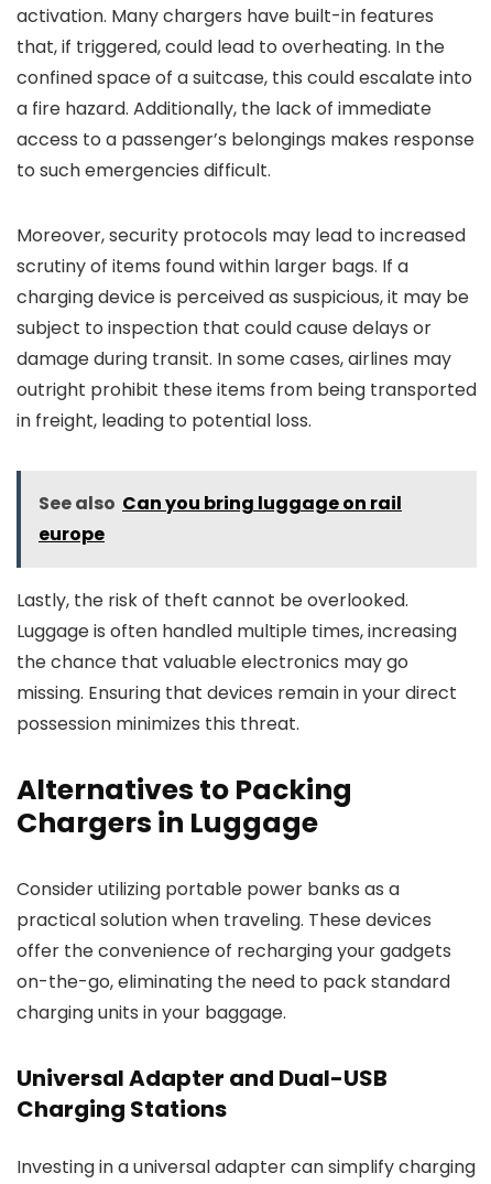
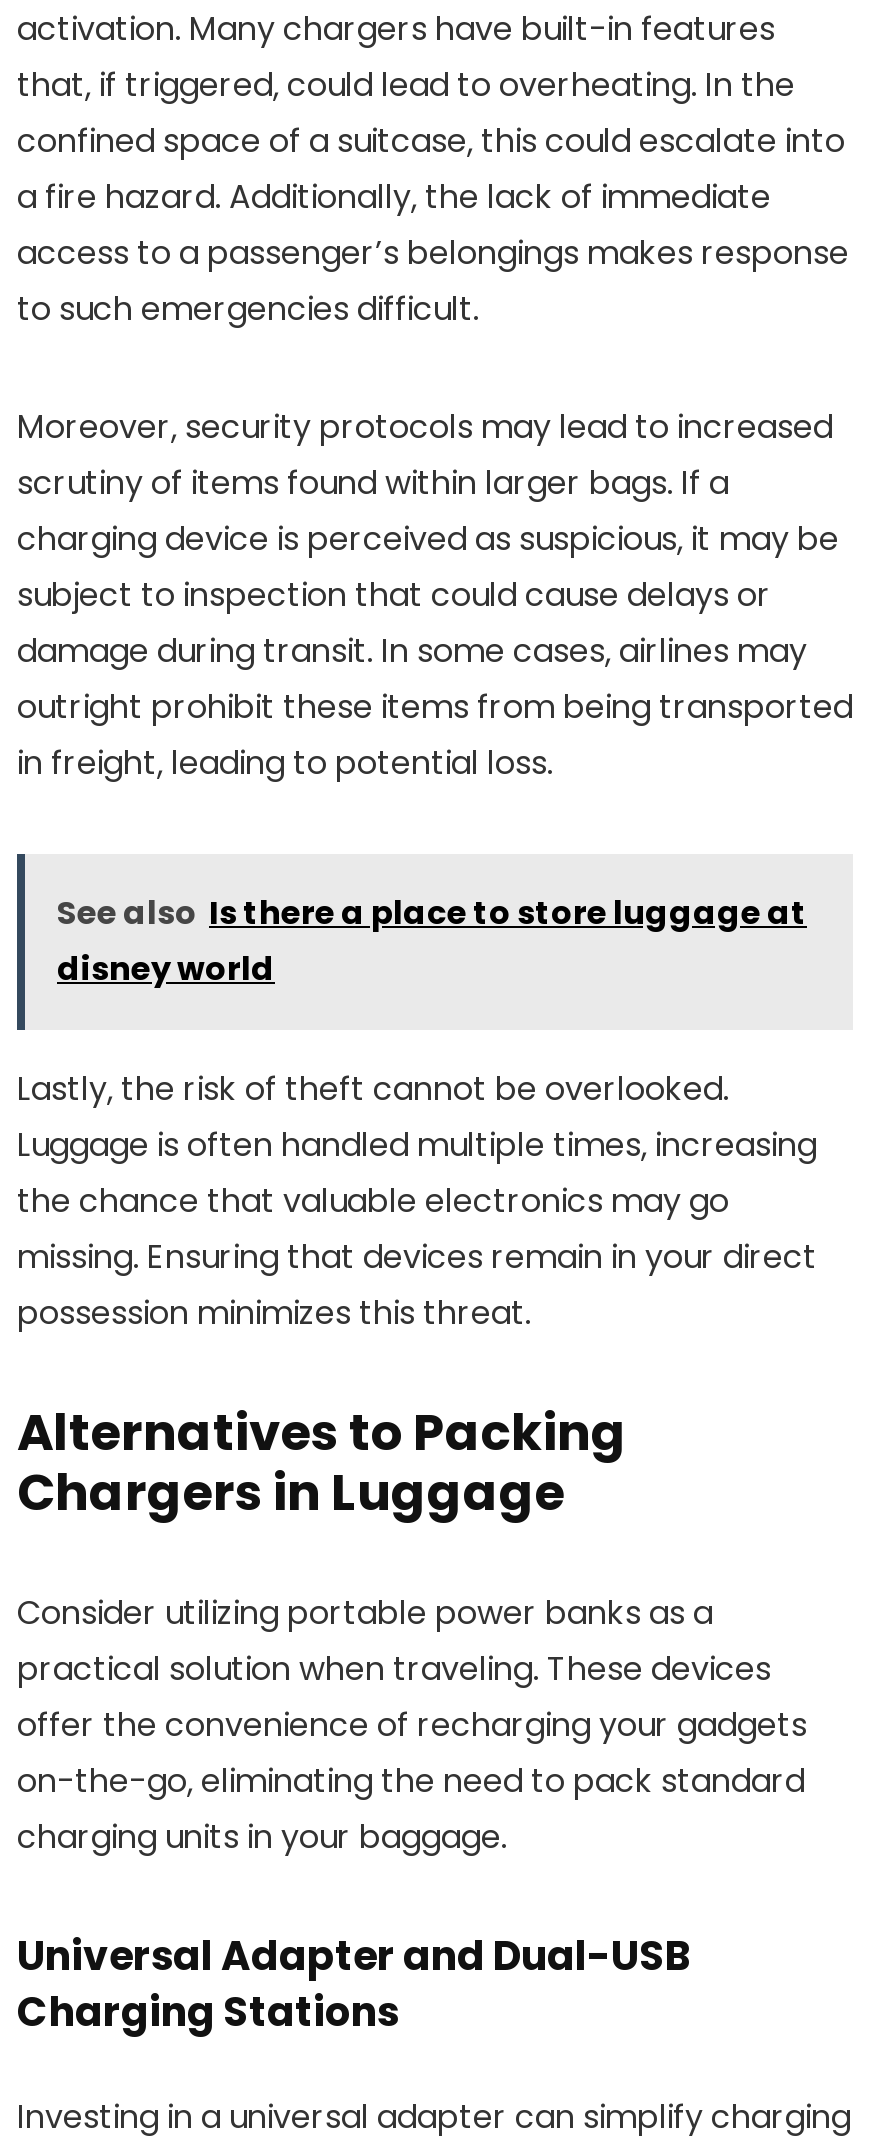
- See also Can you bring luggage on rail
- europe
+ See also Is there a place to store luggage at
+ disney world
